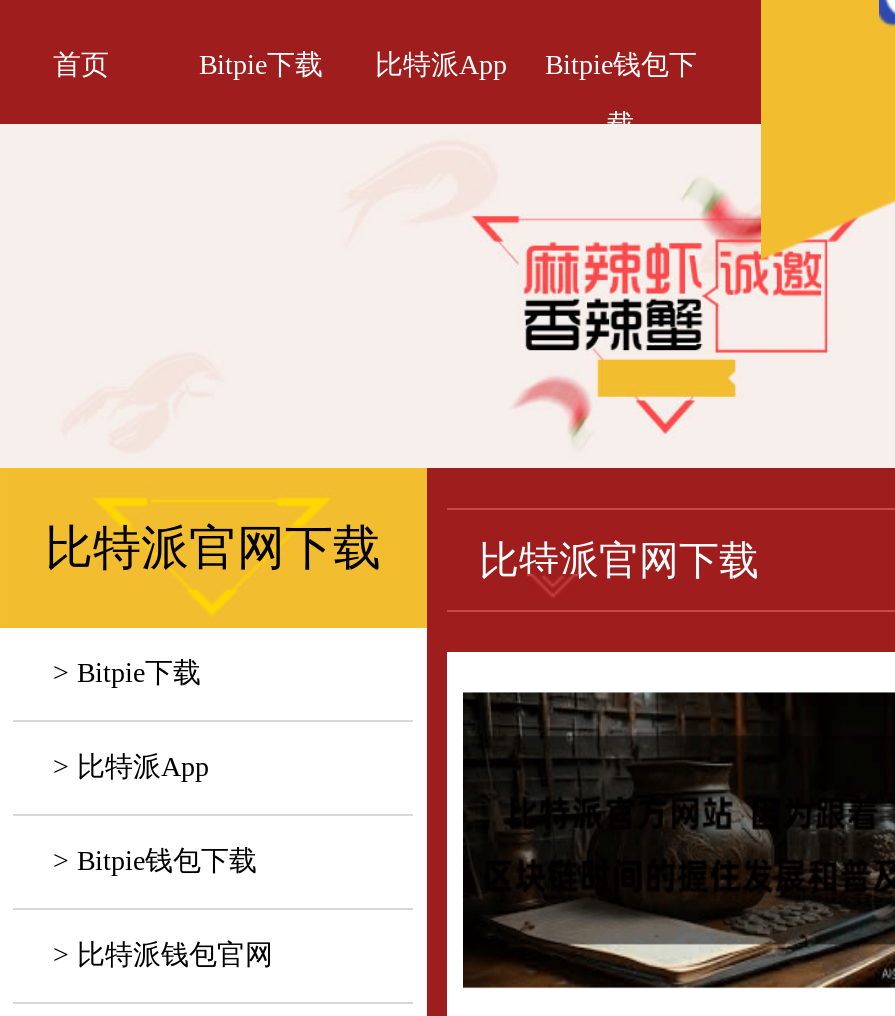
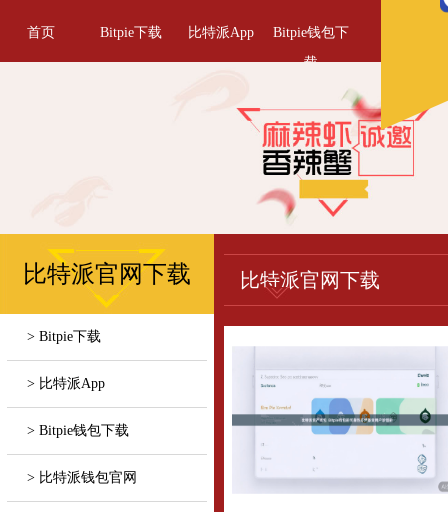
- [image]
+ [image]
